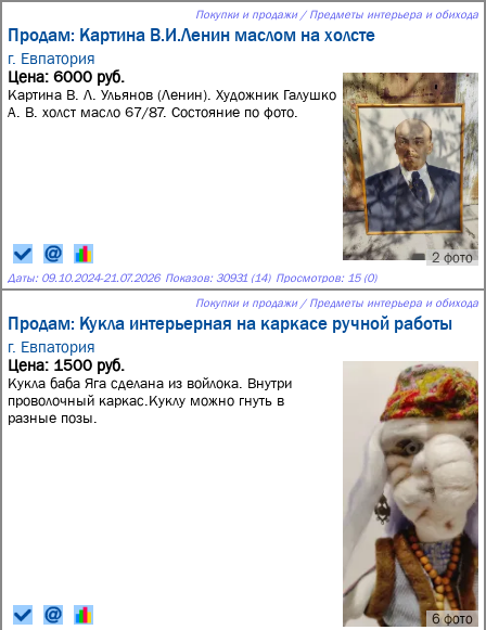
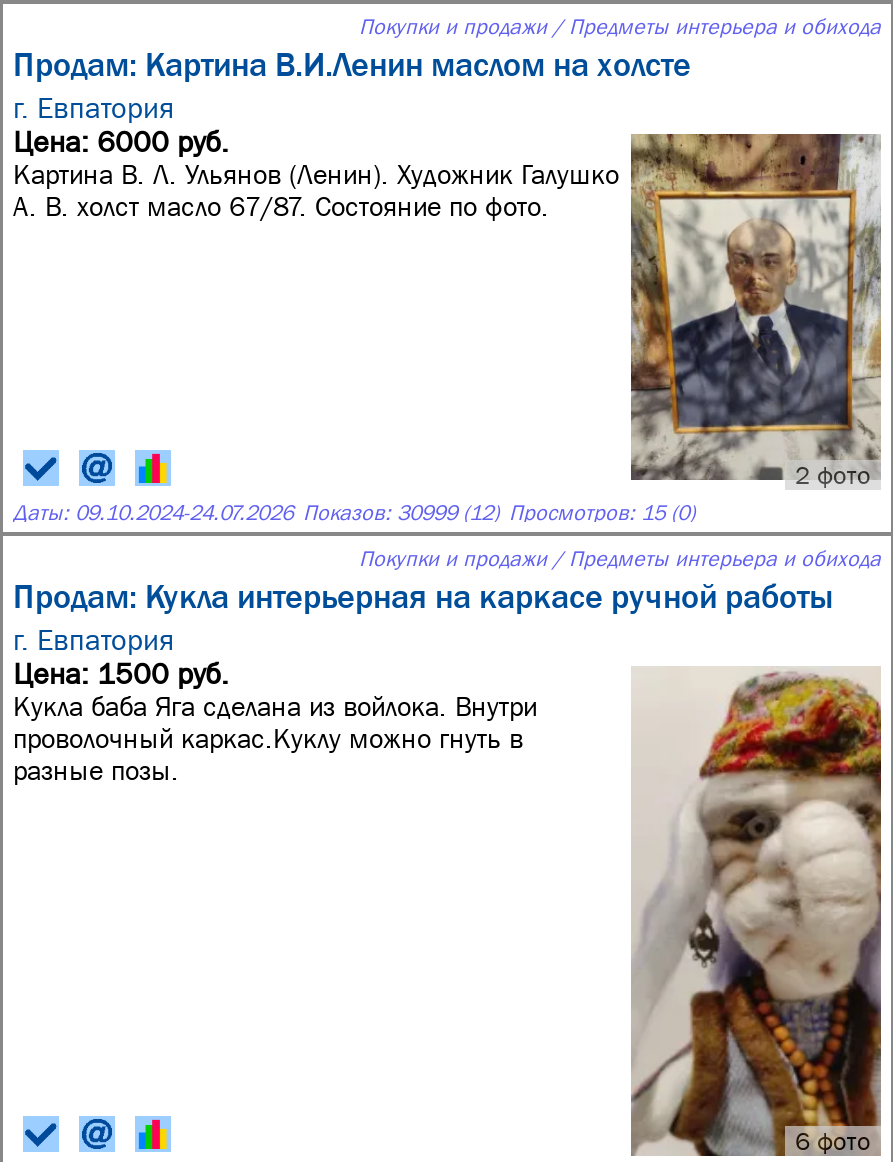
- Даты: 09.10.2024-21.07.2026 Показов: 30931 (14) Просмотров: 15 (0)
+ Даты: 09.10.2024-24.07.2026 Показов: 30999 (12) Просмотров: 15 (0)
